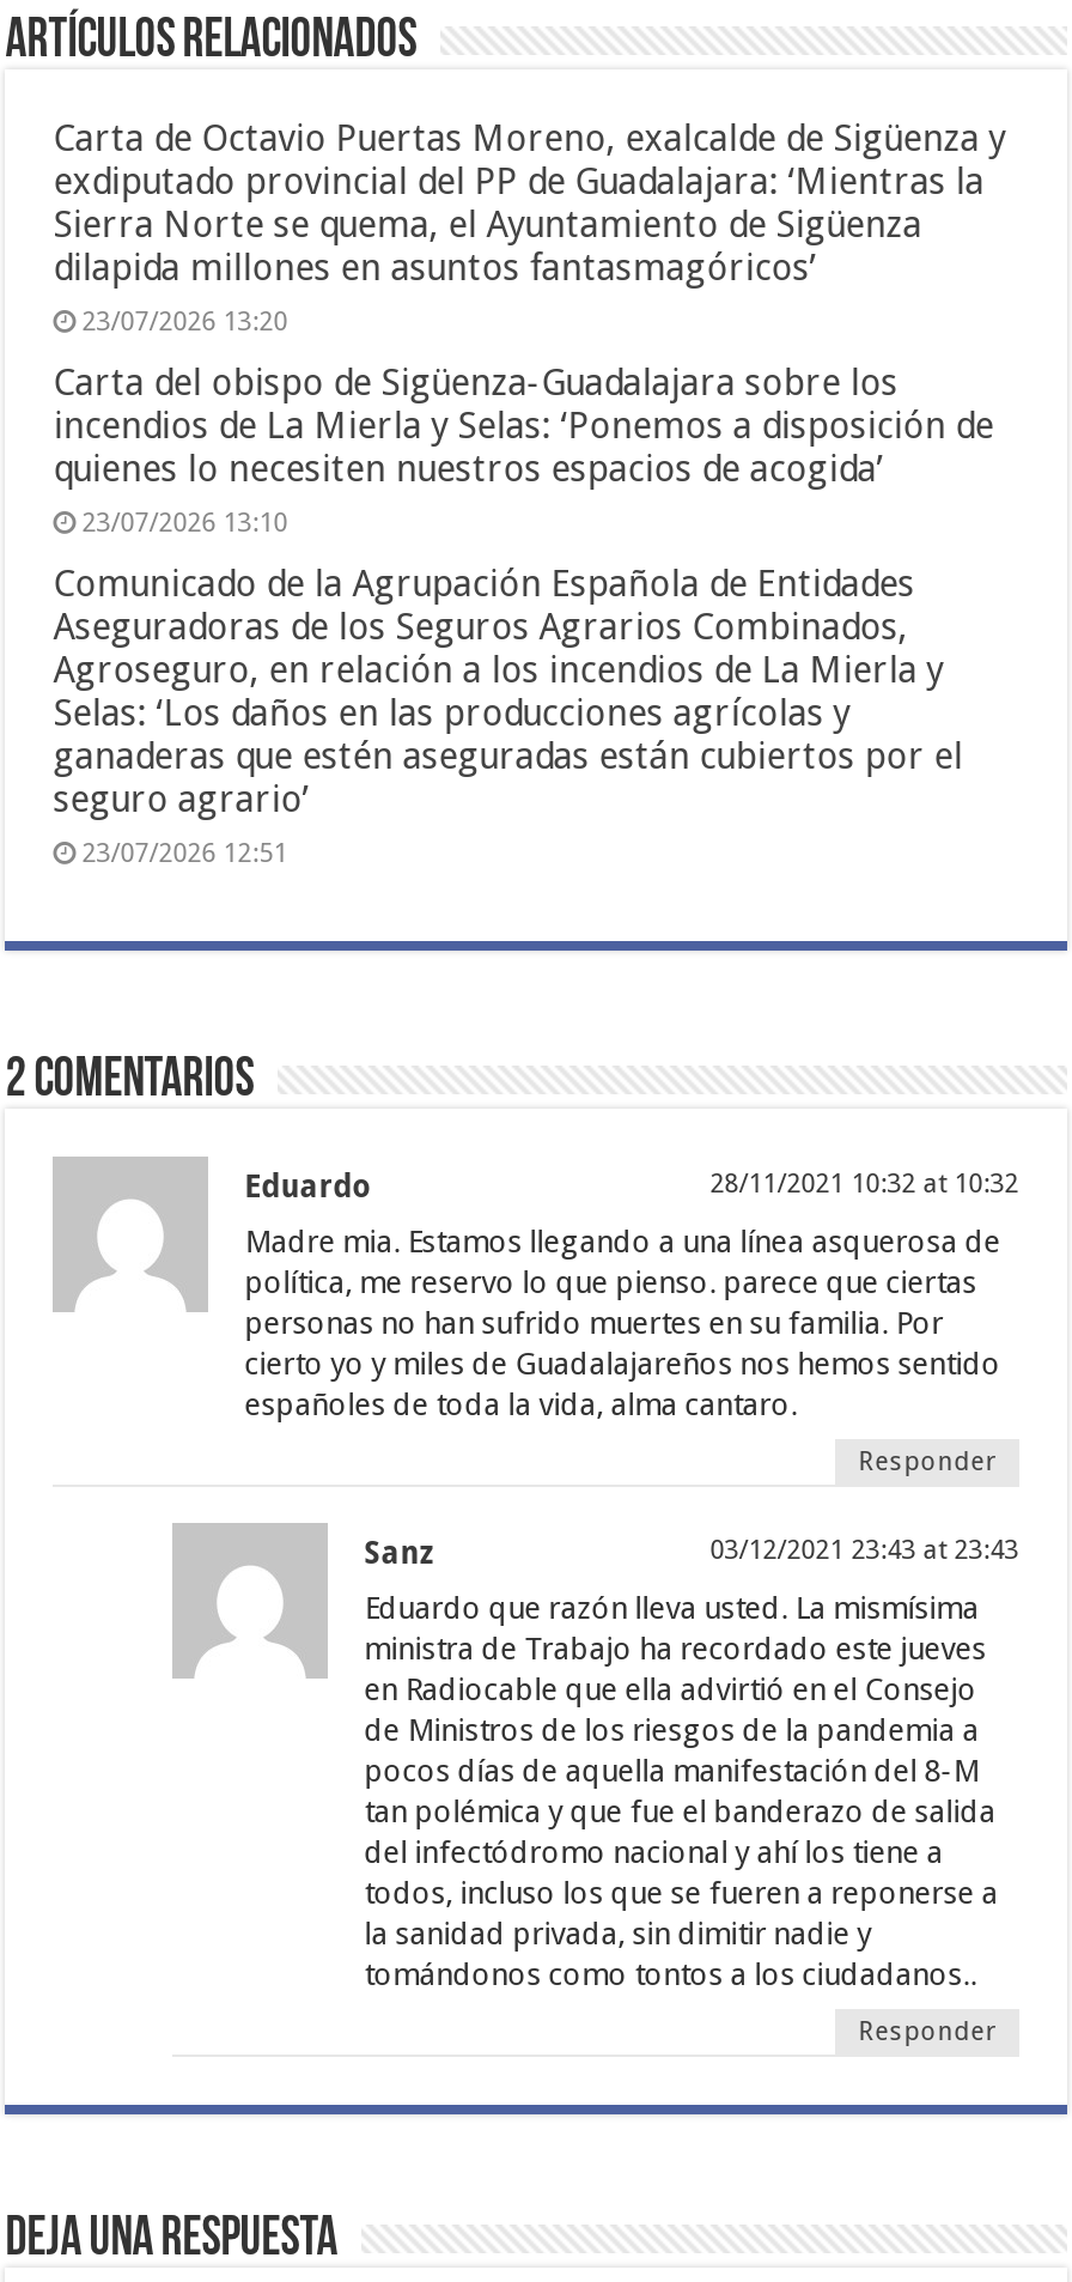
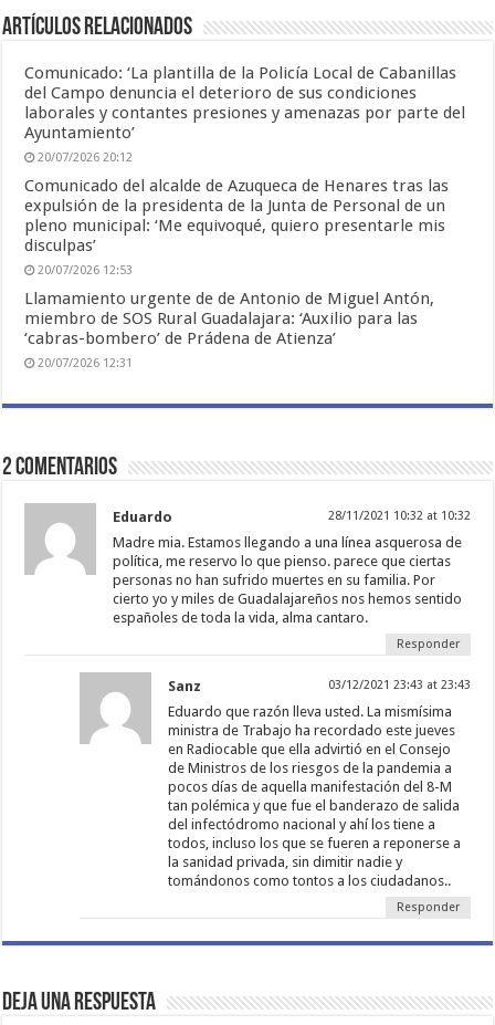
- Carta de Octavio Puertas Moreno, exalcalde de Sigüenza y
- exdiputado provincial del PP de Guadalajara: ‘Mientras la
- Sierra Norte se quema, el Ayuntamiento de Sigüenza
- dilapida millones en asuntos fantasmagóricos’
- 23/07/2026 13:20
+ Comunicado: ‘La plantilla de la Policía Local de Cabanillas
+ del Campo denuncia el deterioro de sus condiciones
+ laborales y contantes presiones y amenazas por parte del
+ Ayuntamiento’
+ 20/07/2026 20:12

- Carta del obispo de Sigüenza-Guadalajara sobre los
- incendios de La Mierla y Selas: ‘Ponemos a disposición de
- quienes lo necesiten nuestros espacios de acogida’
- 23/07/2026 13:10
+ Comunicado del alcalde de Azuqueca de Henares tras las
+ expulsión de la presidenta de la Junta de Personal de un
+ pleno municipal: ‘Me equivoqué, quiero presentarle mis
+ disculpas’
+ 20/07/2026 12:53

- Comunicado de la Agrupación Española de Entidades
- Aseguradoras de los Seguros Agrarios Combinados,
- Agroseguro, en relación a los incendios de La Mierla y
- Selas: ‘Los daños en las producciones agrícolas y
- ganaderas que estén aseguradas están cubiertos por el
- seguro agrario’
- 23/07/2026 12:51
+ Llamamiento urgente de de Antonio de Miguel Antón,
+ miembro de SOS Rural Guadalajara: ‘Auxilio para las
+ ‘cabras-bombero’ de Prádena de Atienza’
+ 20/07/2026 12:31
